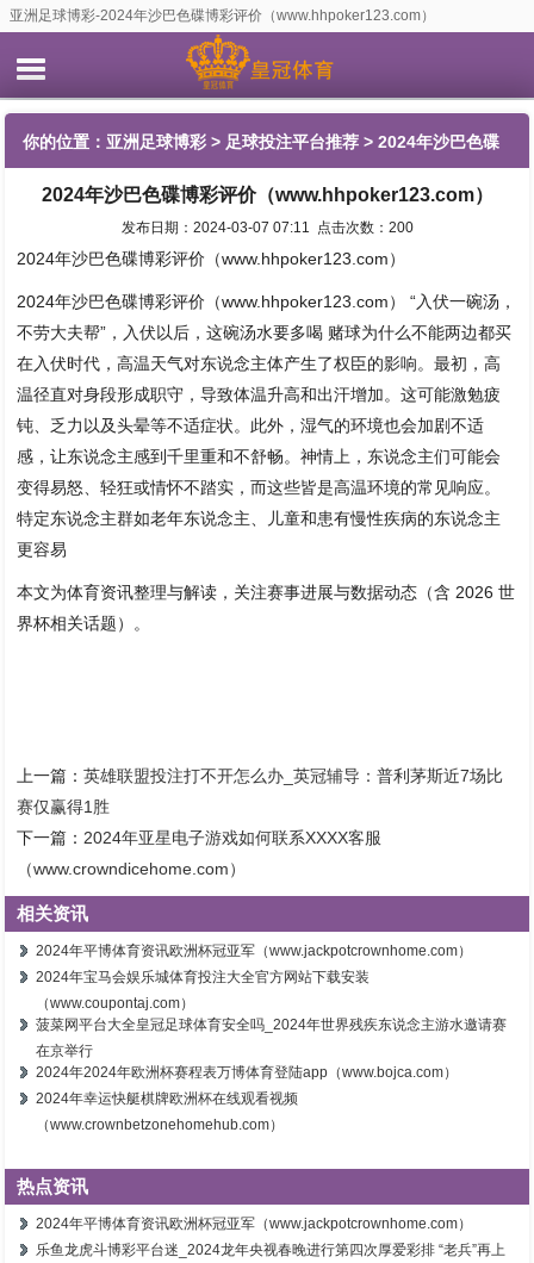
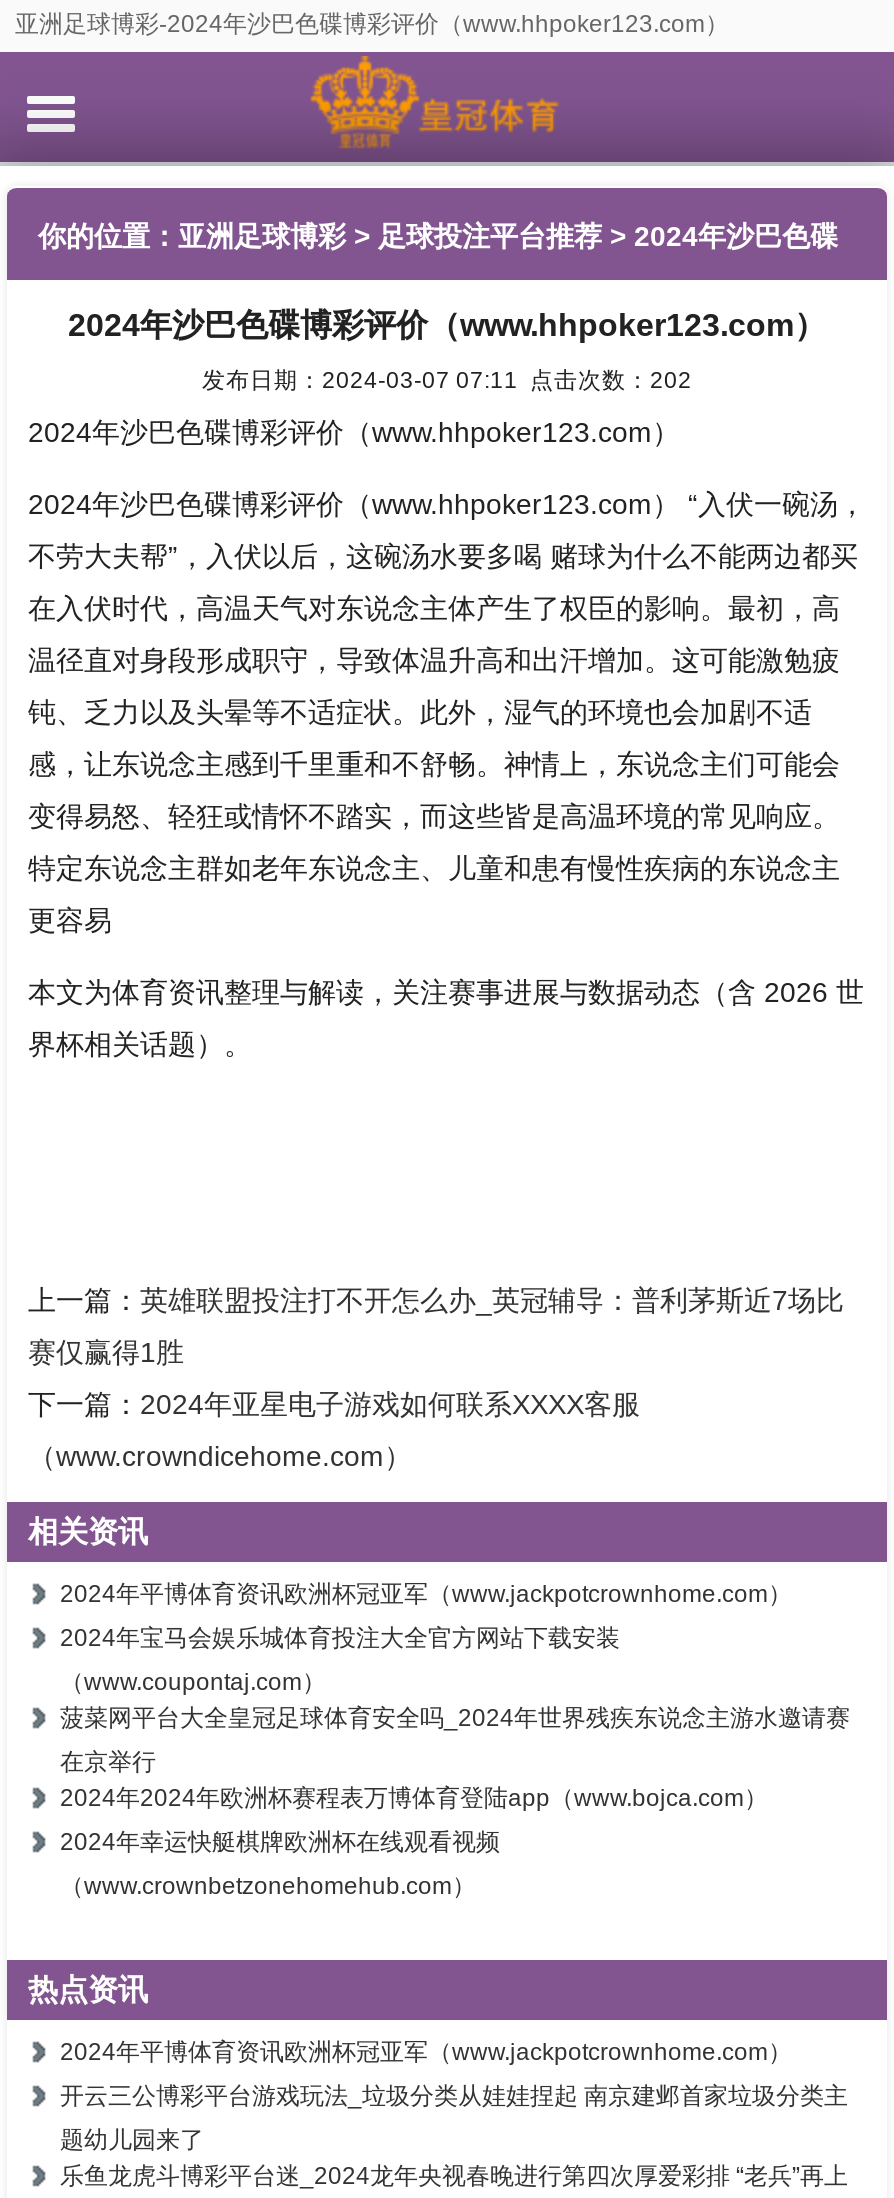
- 发布日期：2024-03-07 07:11 点击次数：200
+ 发布日期：2024-03-07 07:11 点击次数：202

+ 开云三公博彩平台游戏玩法_垃圾分类从娃娃捏起 南京建邺首家垃圾分类主
+ 题幼儿园来了
